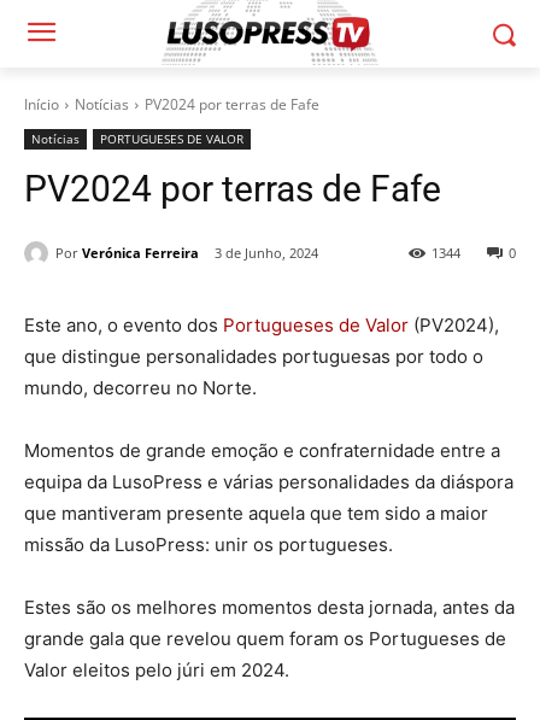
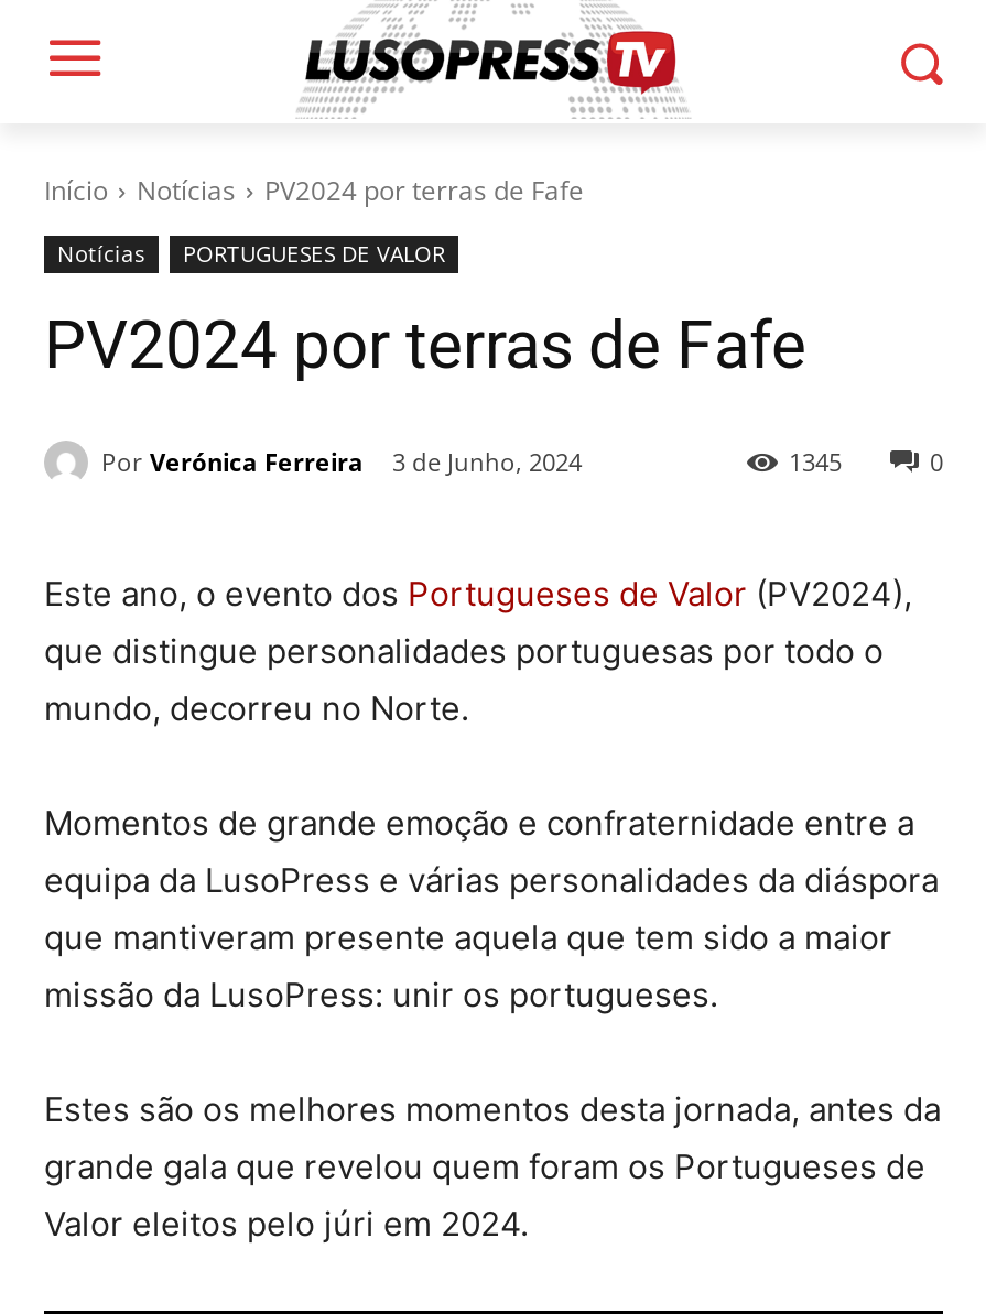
- 1344
+ 1345
